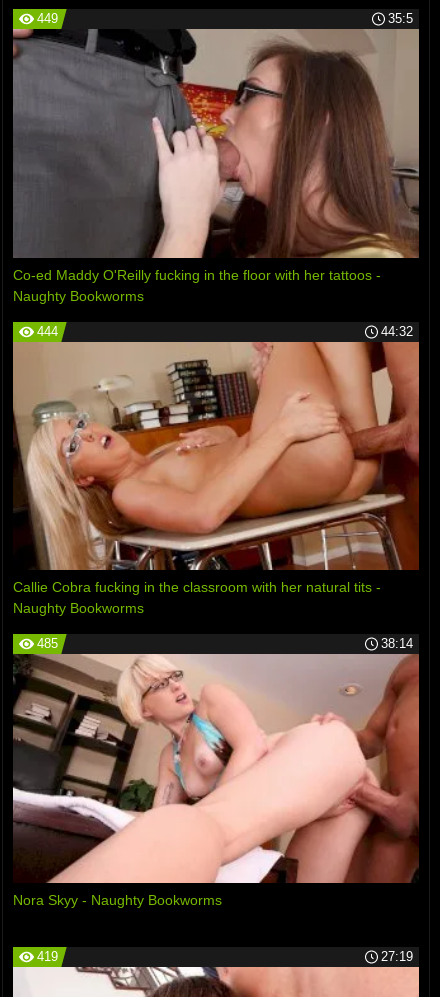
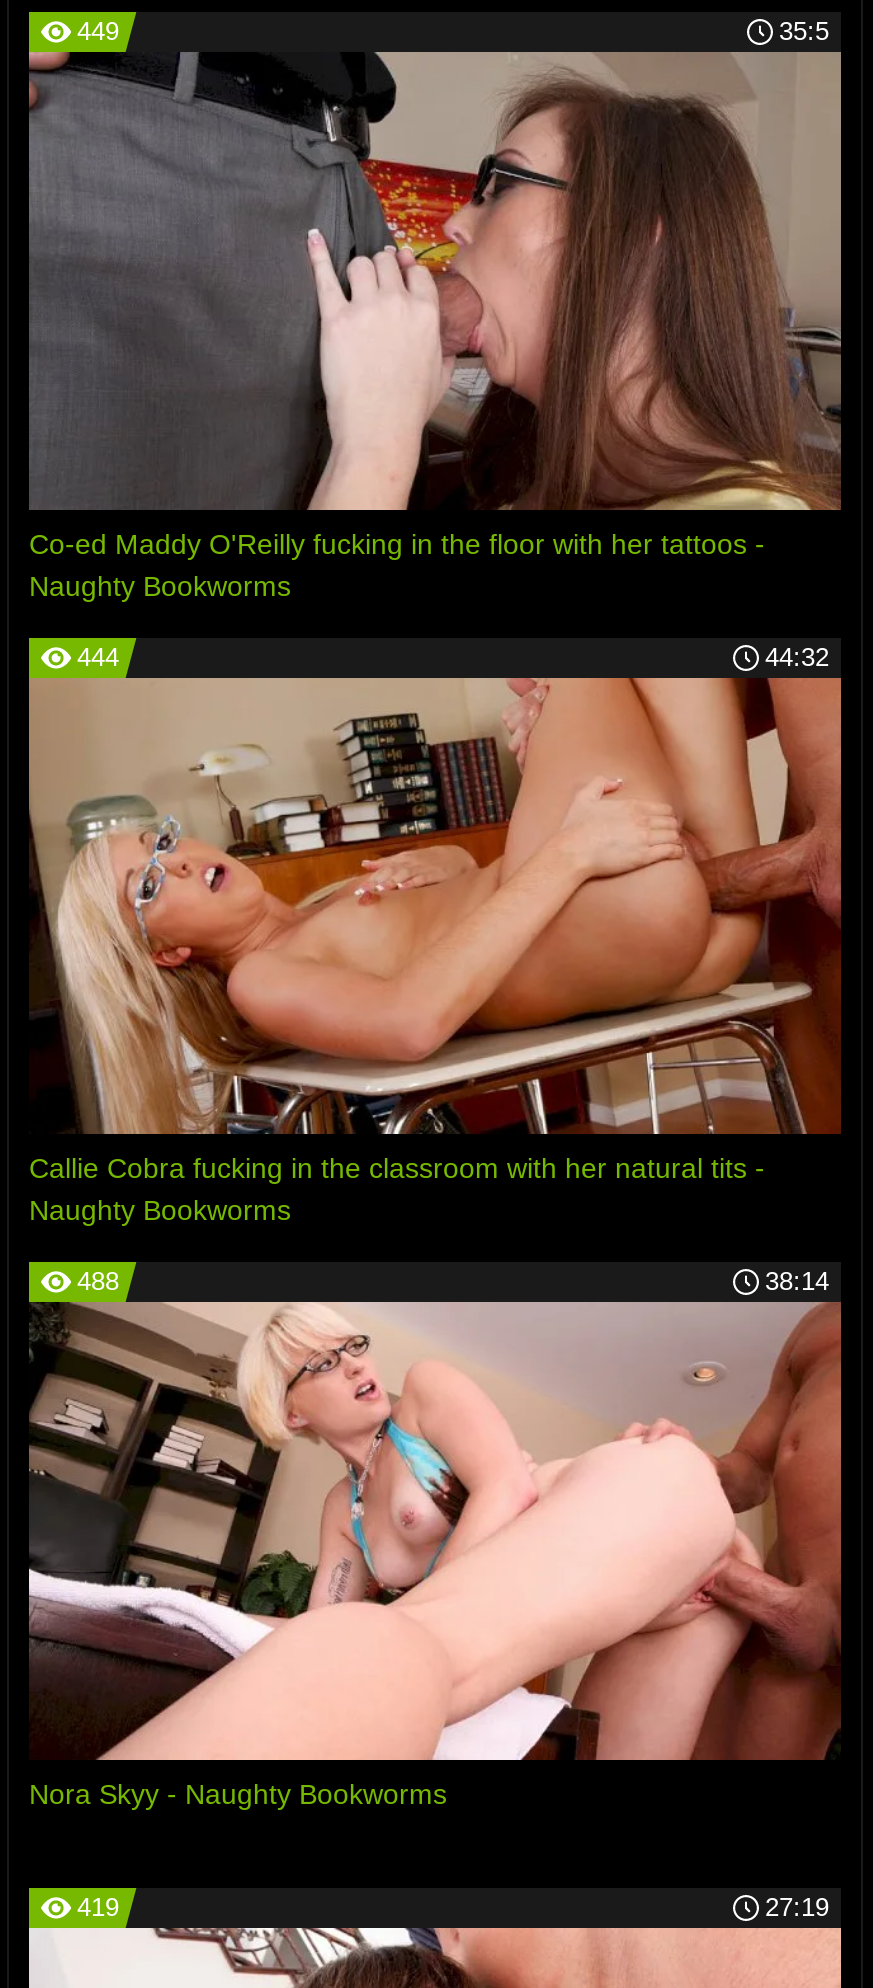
- 485
+ 488
